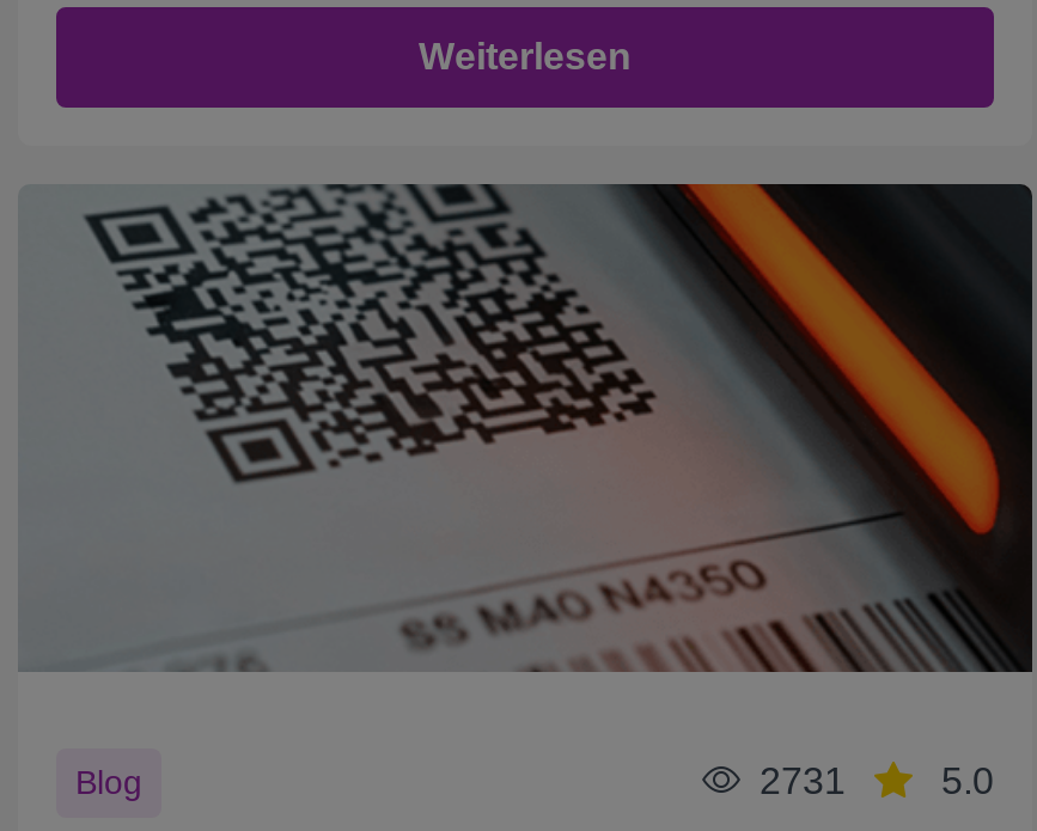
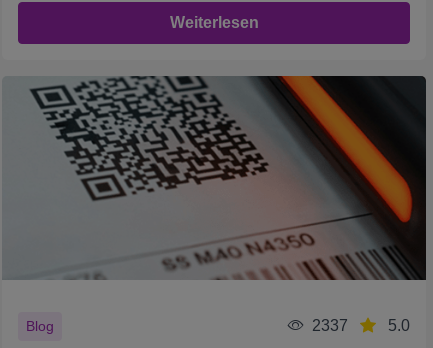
- 2731
+ 2337
